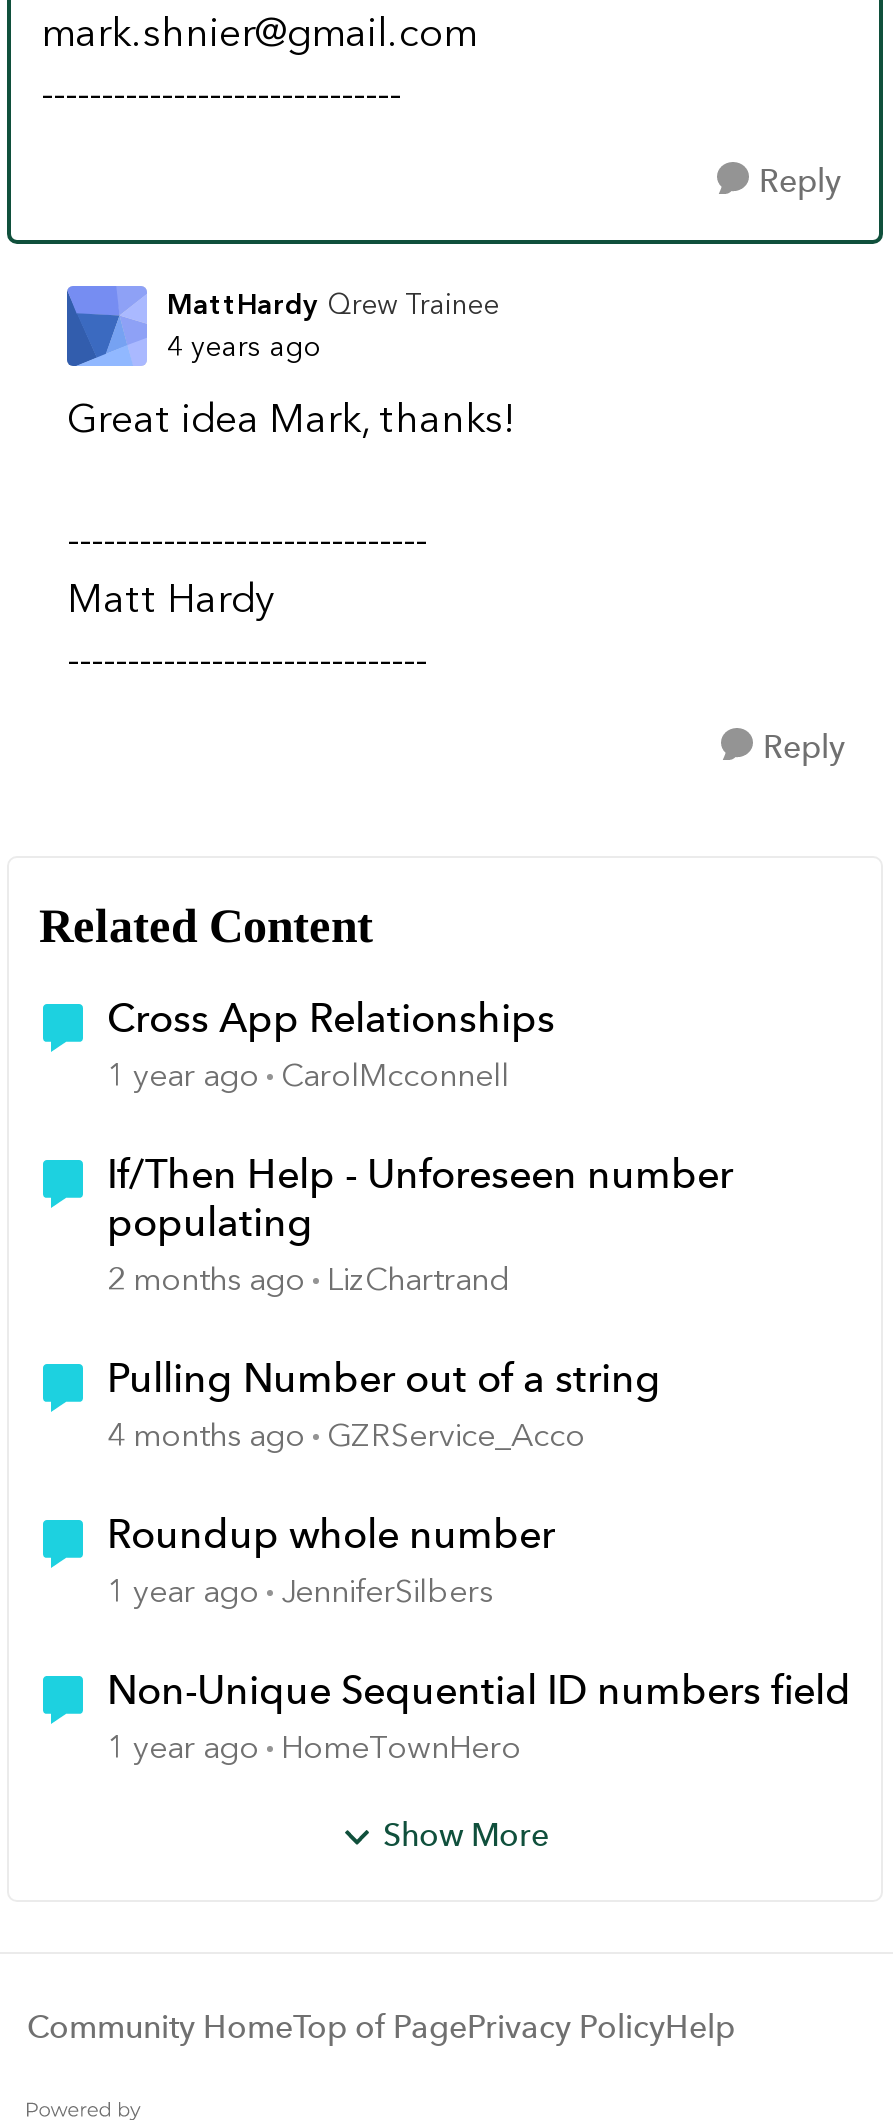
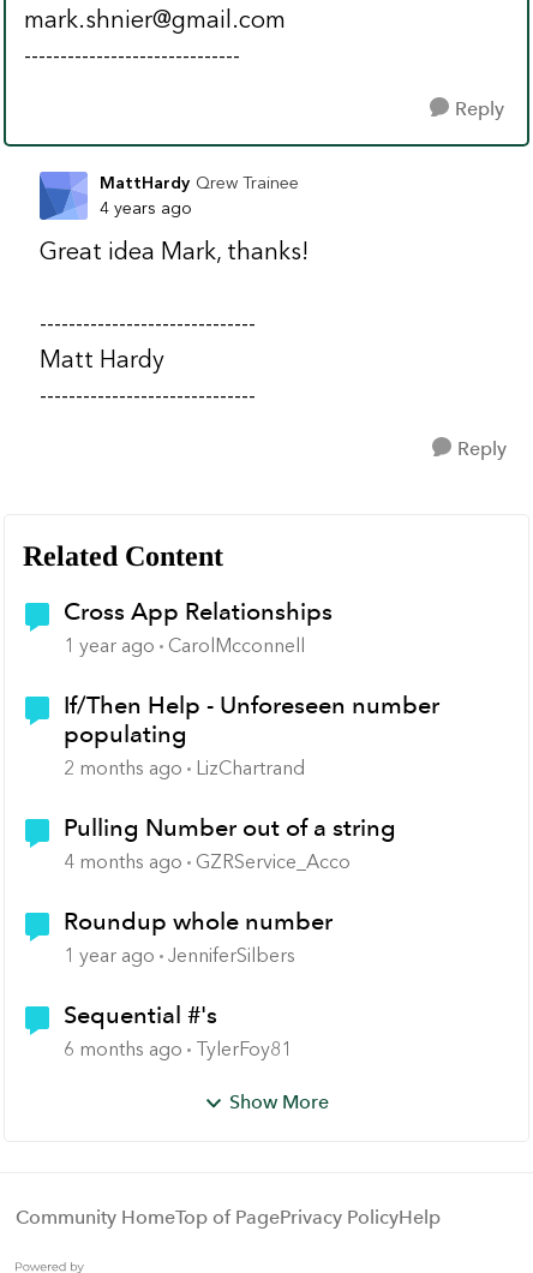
- Non-Unique Sequential ID numbers field
- 1 year ago HomeTownHero
+ Sequential #'s
+ 6 months ago TylerFoy81
